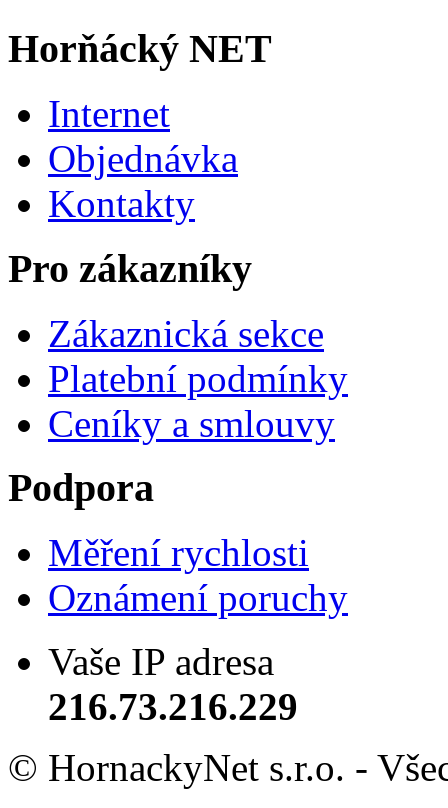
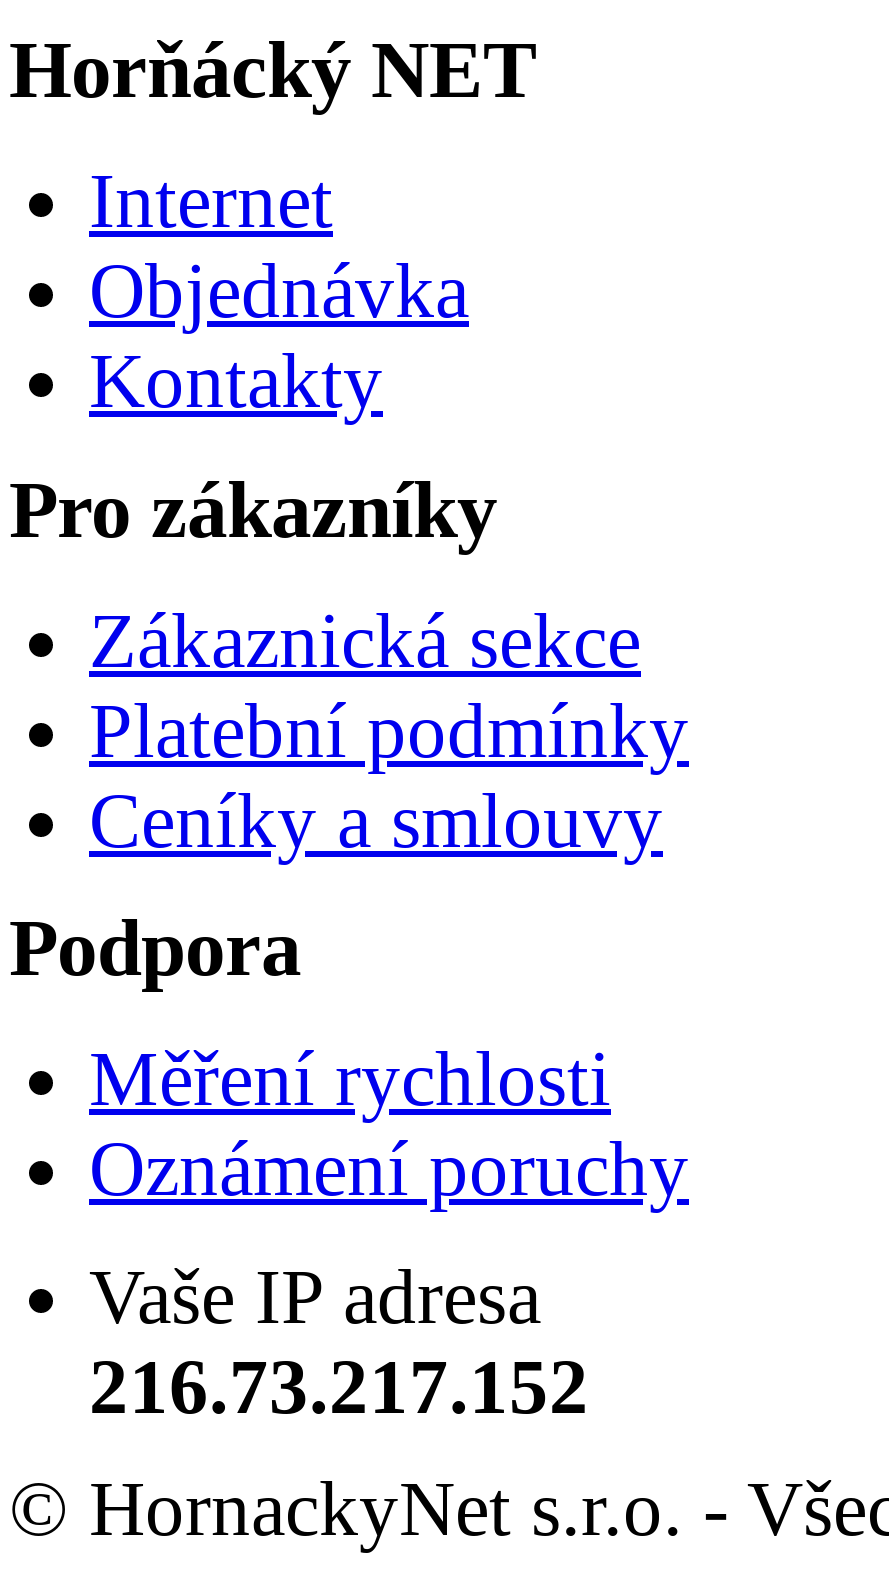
- 216.73.216.229
+ 216.73.217.152
